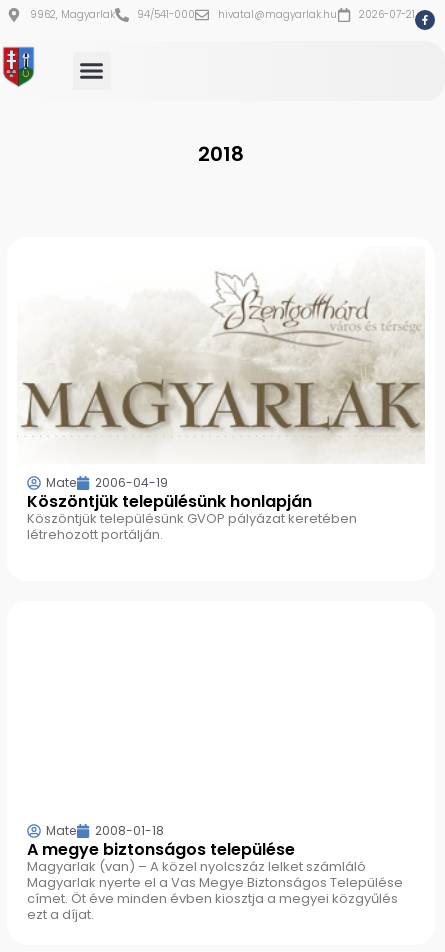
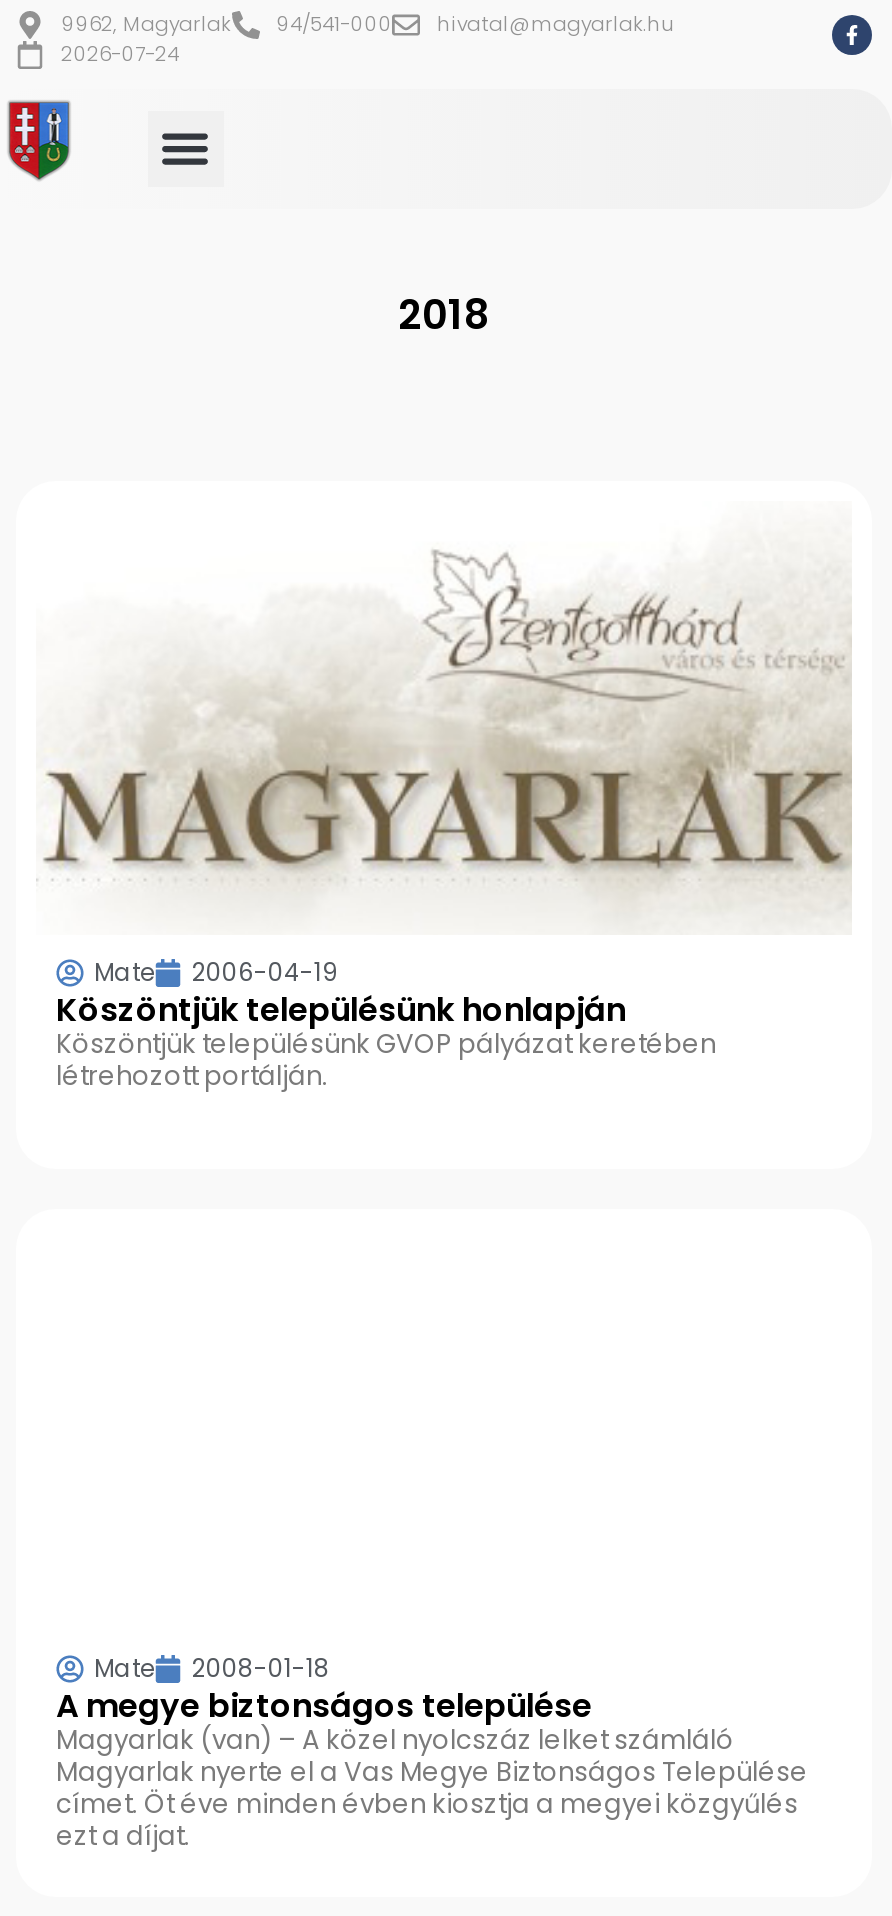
- 2026-07-21
+ 2026-07-24
